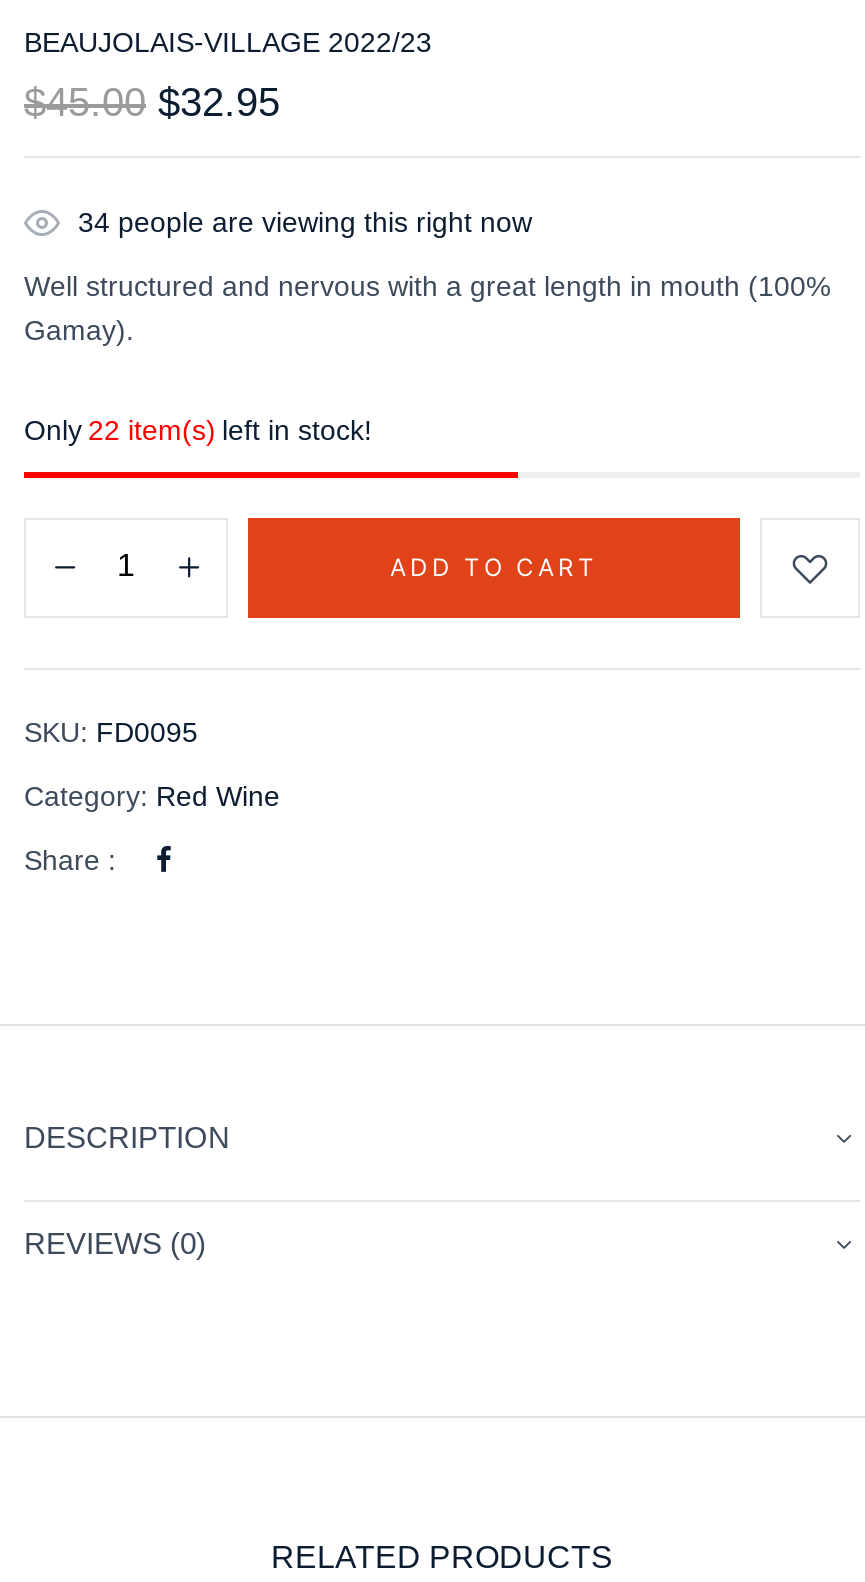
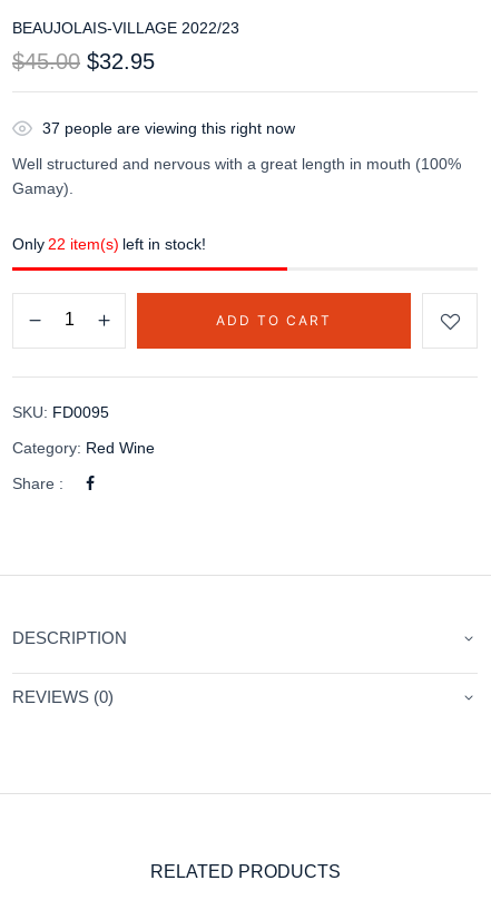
- 34 people are viewing this right now
+ 37 people are viewing this right now
